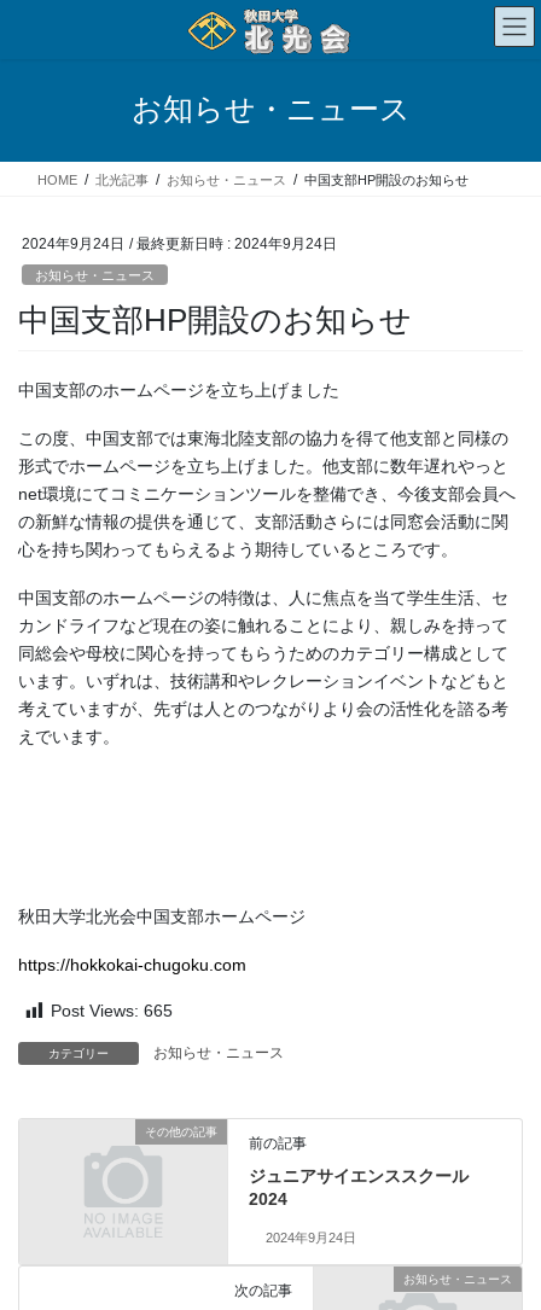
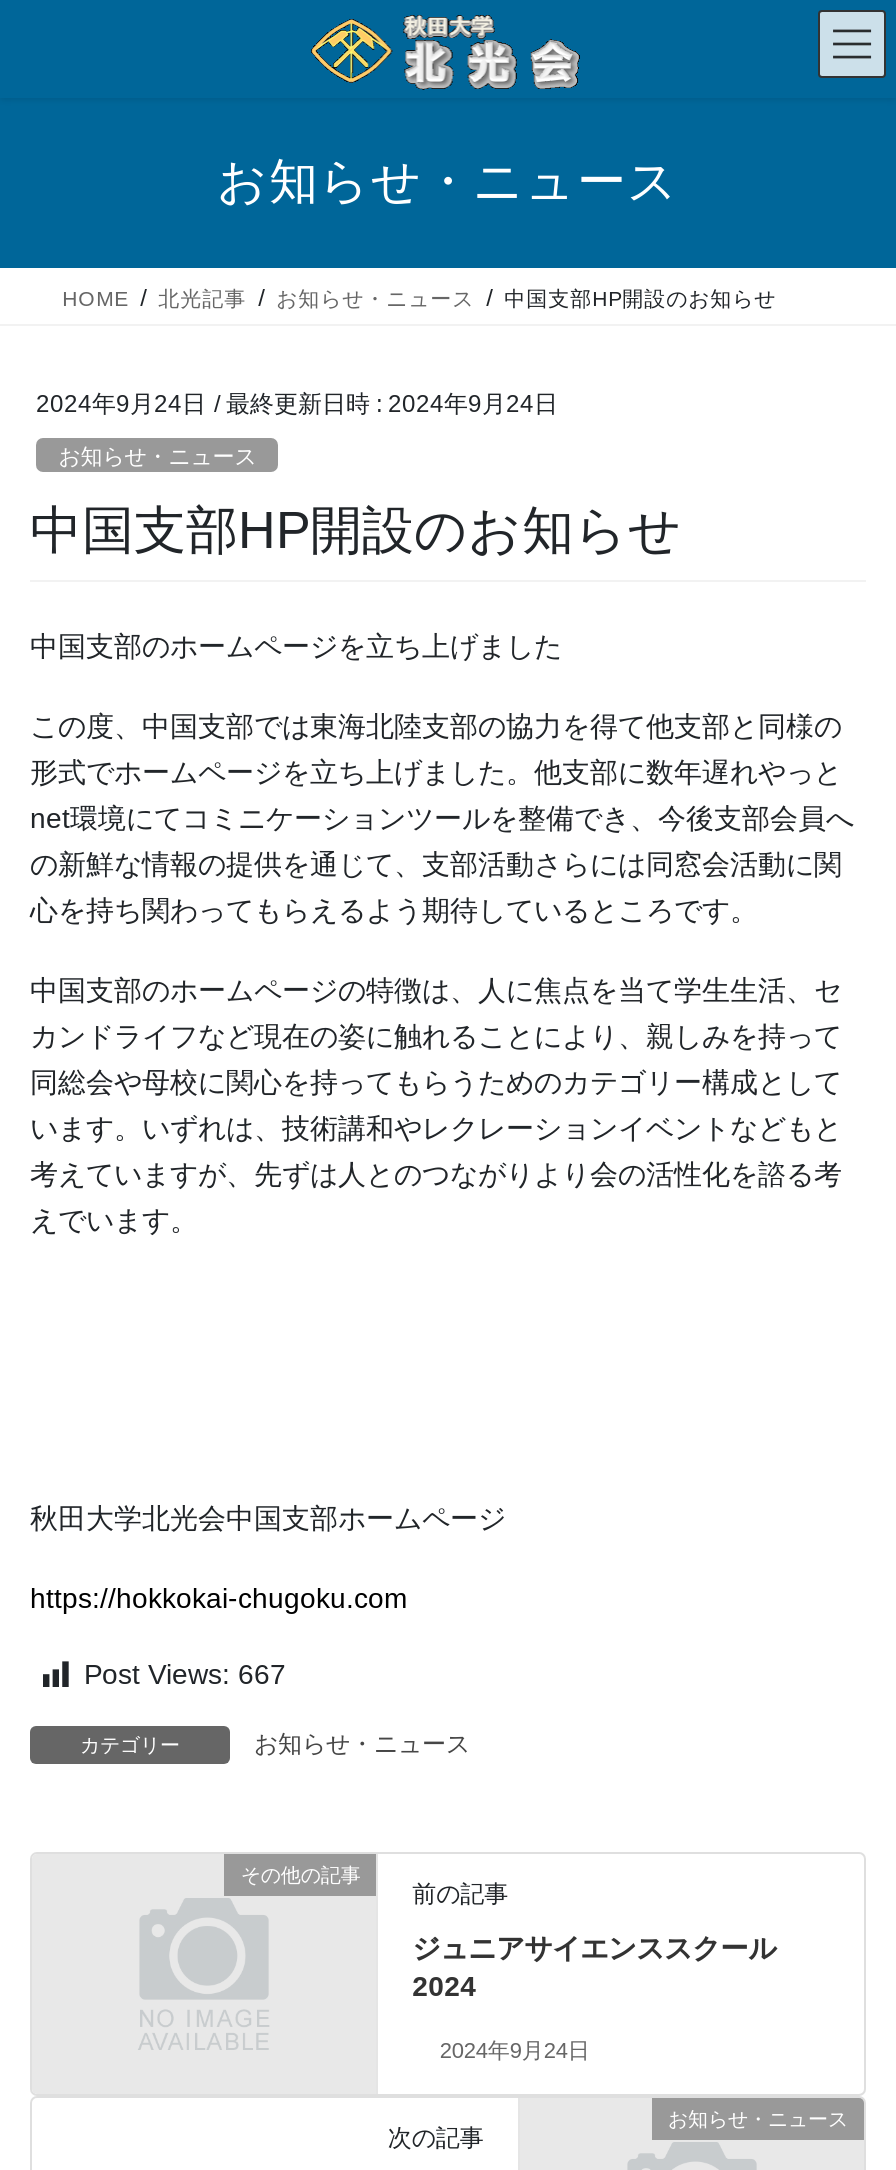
- Post Views: 665
+ Post Views: 667
